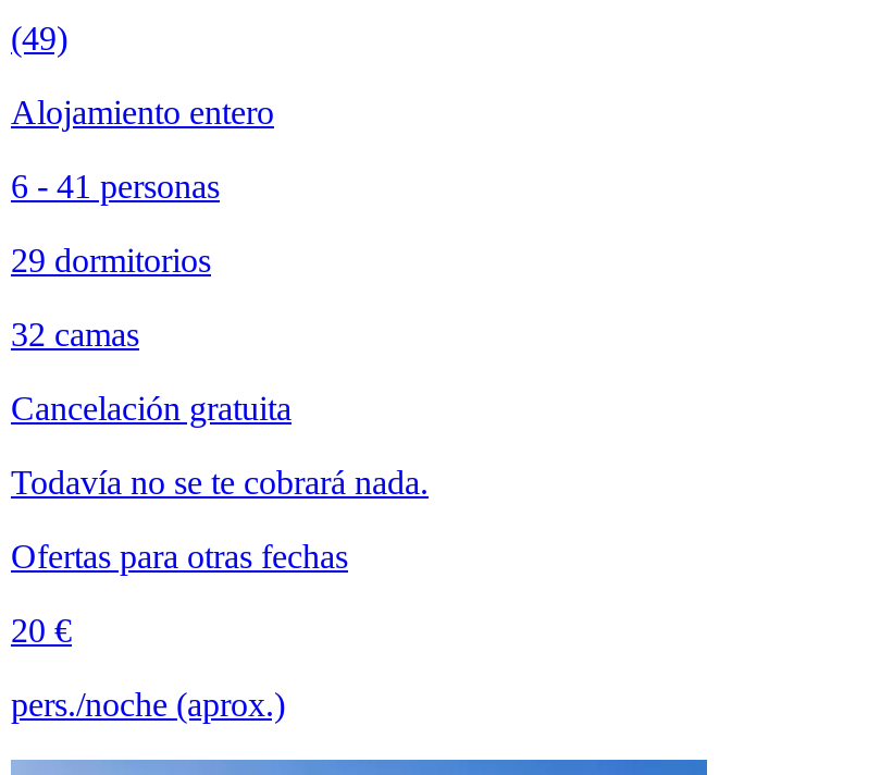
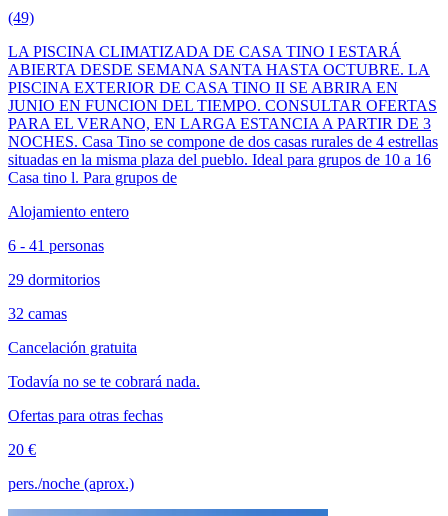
+ LA PISCINA CLIMATIZADA DE CASA TINO I ESTARÁ
+ ABIERTA DESDE SEMANA SANTA HASTA OCTUBRE. LA
+ PISCINA EXTERIOR DE CASA TINO II SE ABRIRA EN
+ JUNIO EN FUNCION DEL TIEMPO. CONSULTAR OFERTAS
+ PARA EL VERANO, EN LARGA ESTANCIA A PARTIR DE 3
+ NOCHES. Casa Tino se compone de dos casas rurales de 4 estrellas
+ situadas en la misma plaza del pueblo. Ideal para grupos de 10 a 16
+ Casa tino l. Para grupos de
